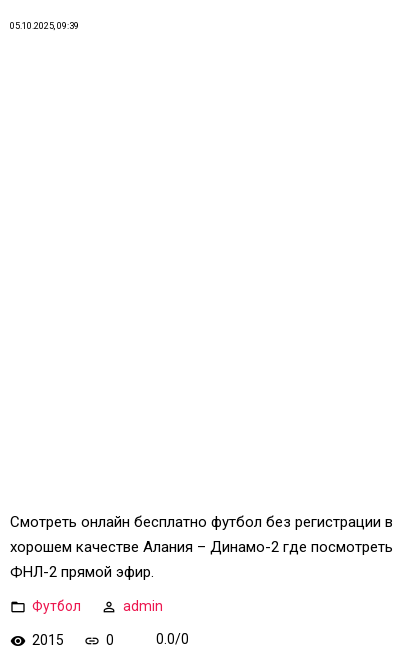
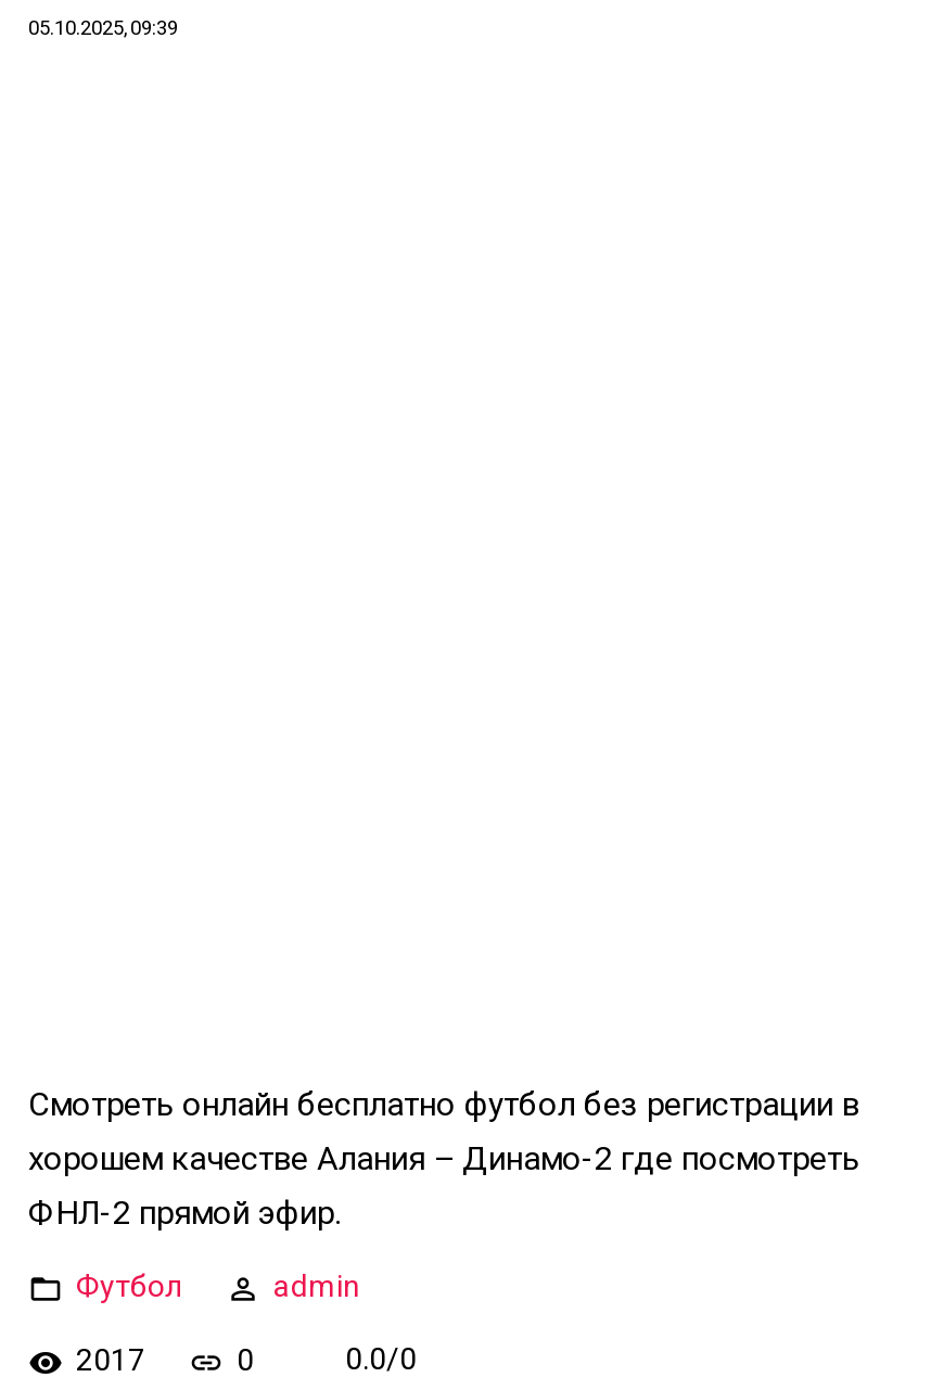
- 2015
+ 2017
